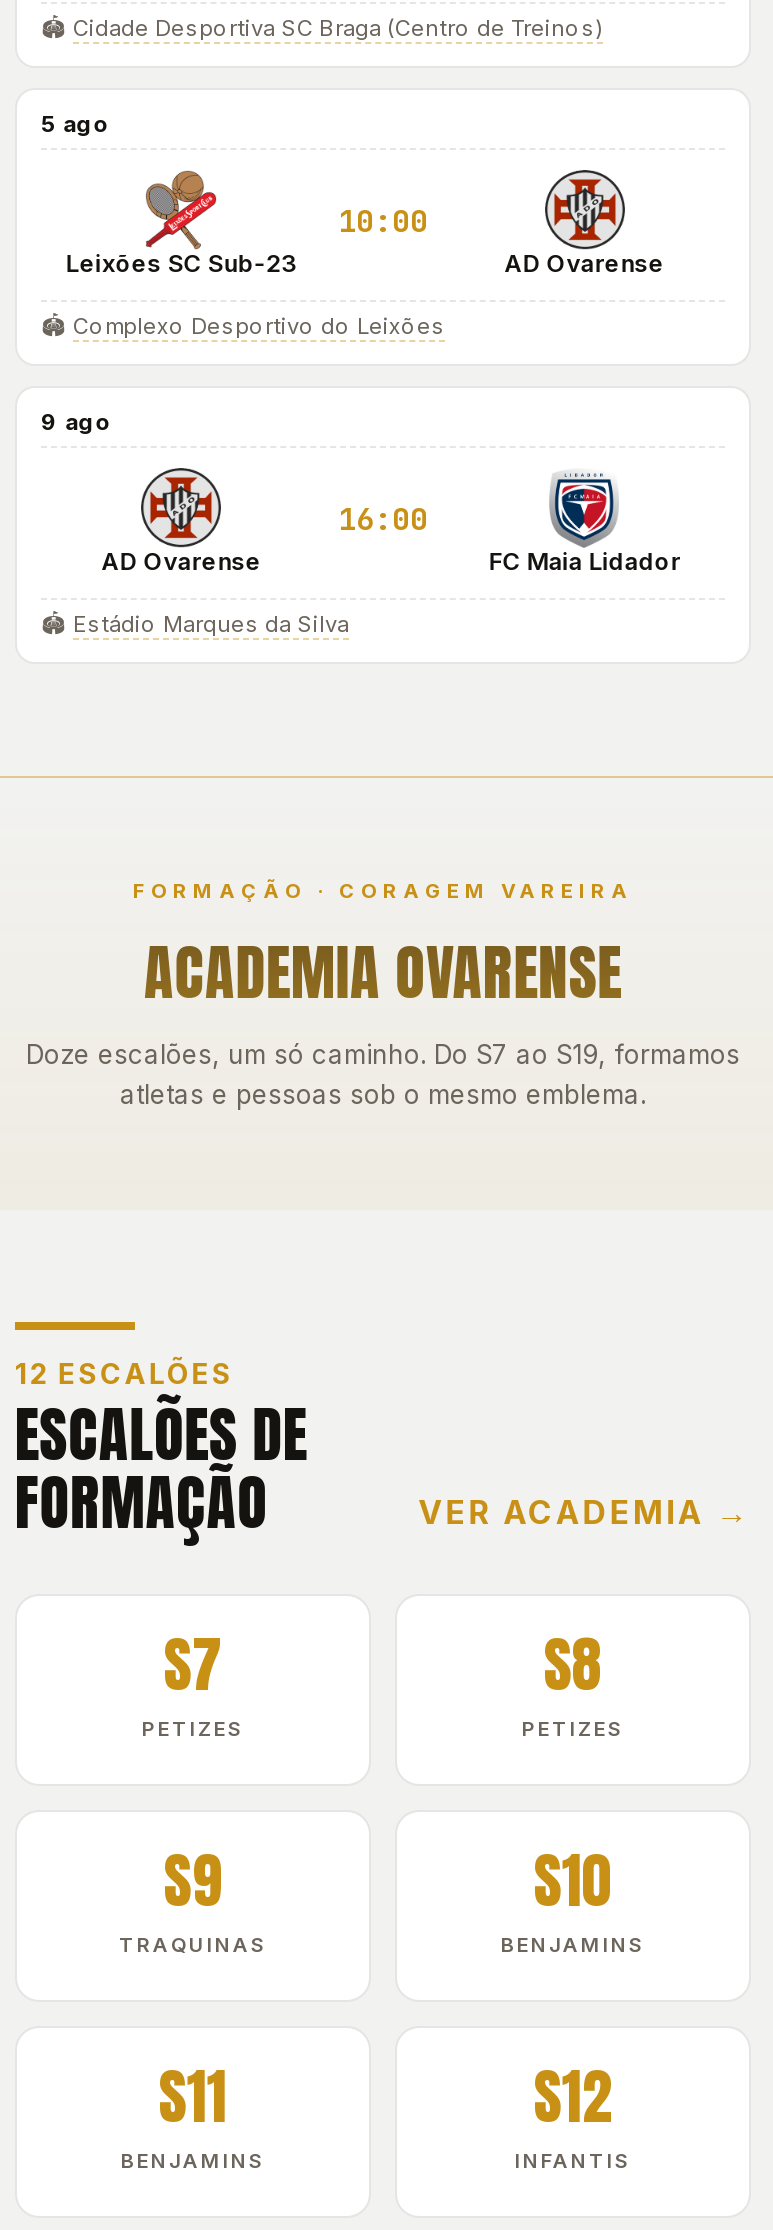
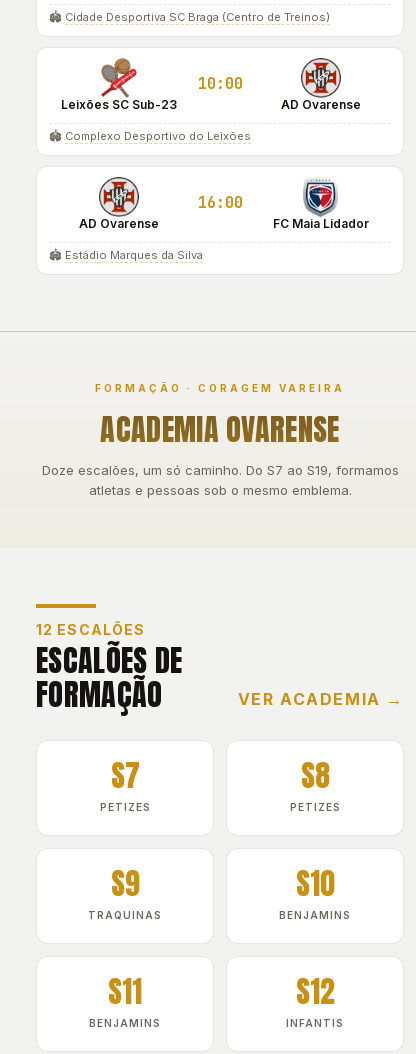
- 5 ago

- 9 ago
